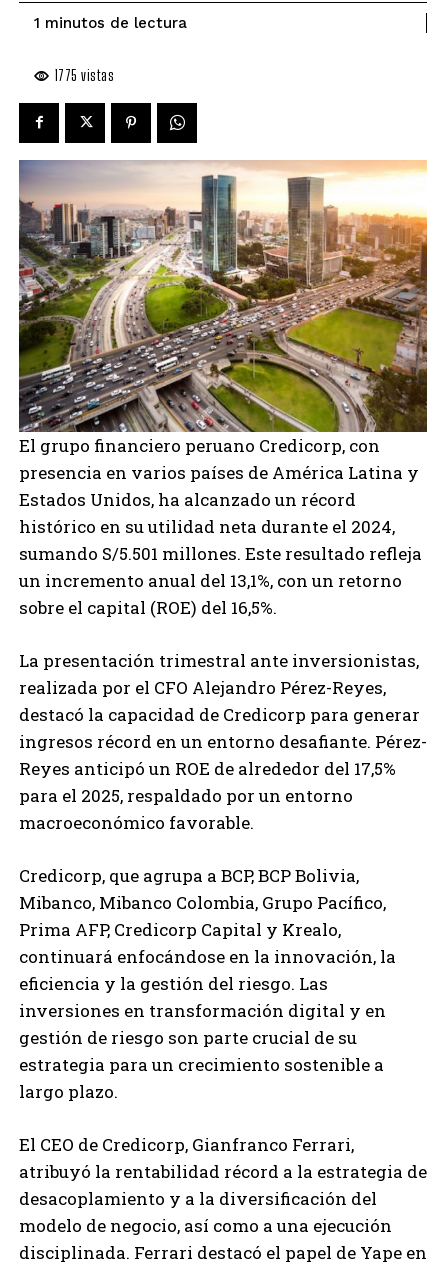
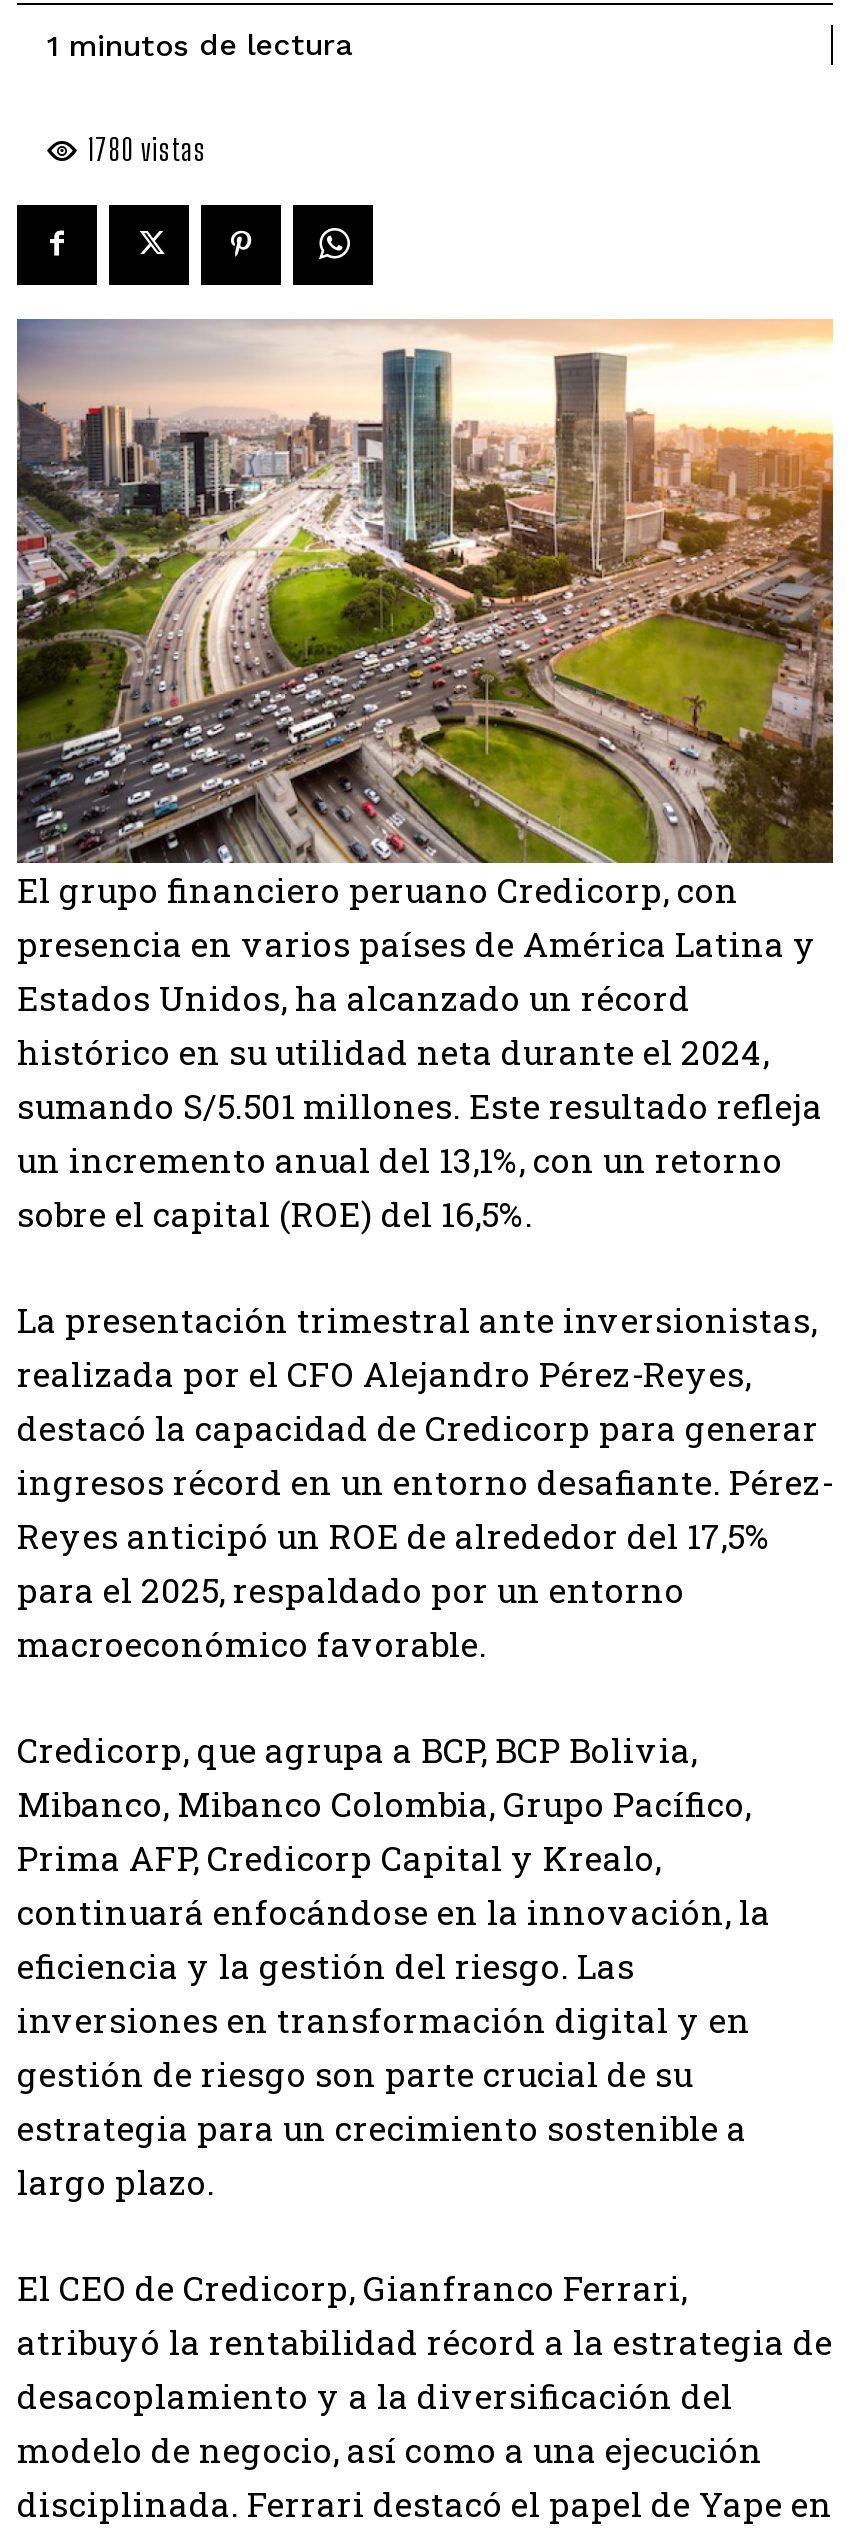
- 1775 vistas
+ 1780 vistas
